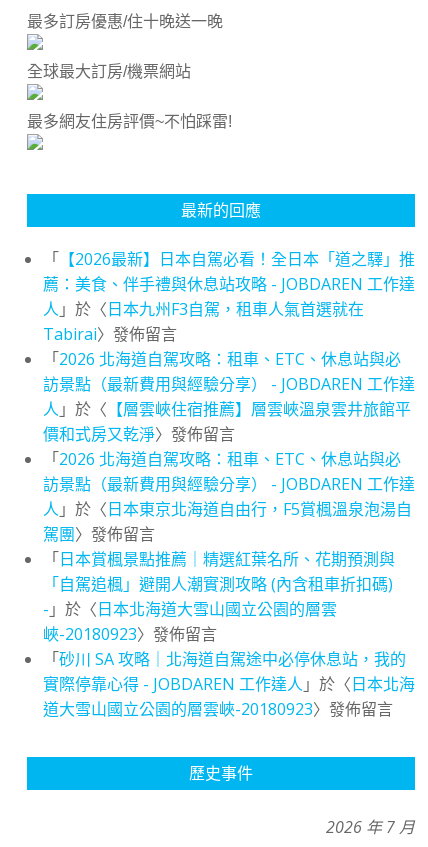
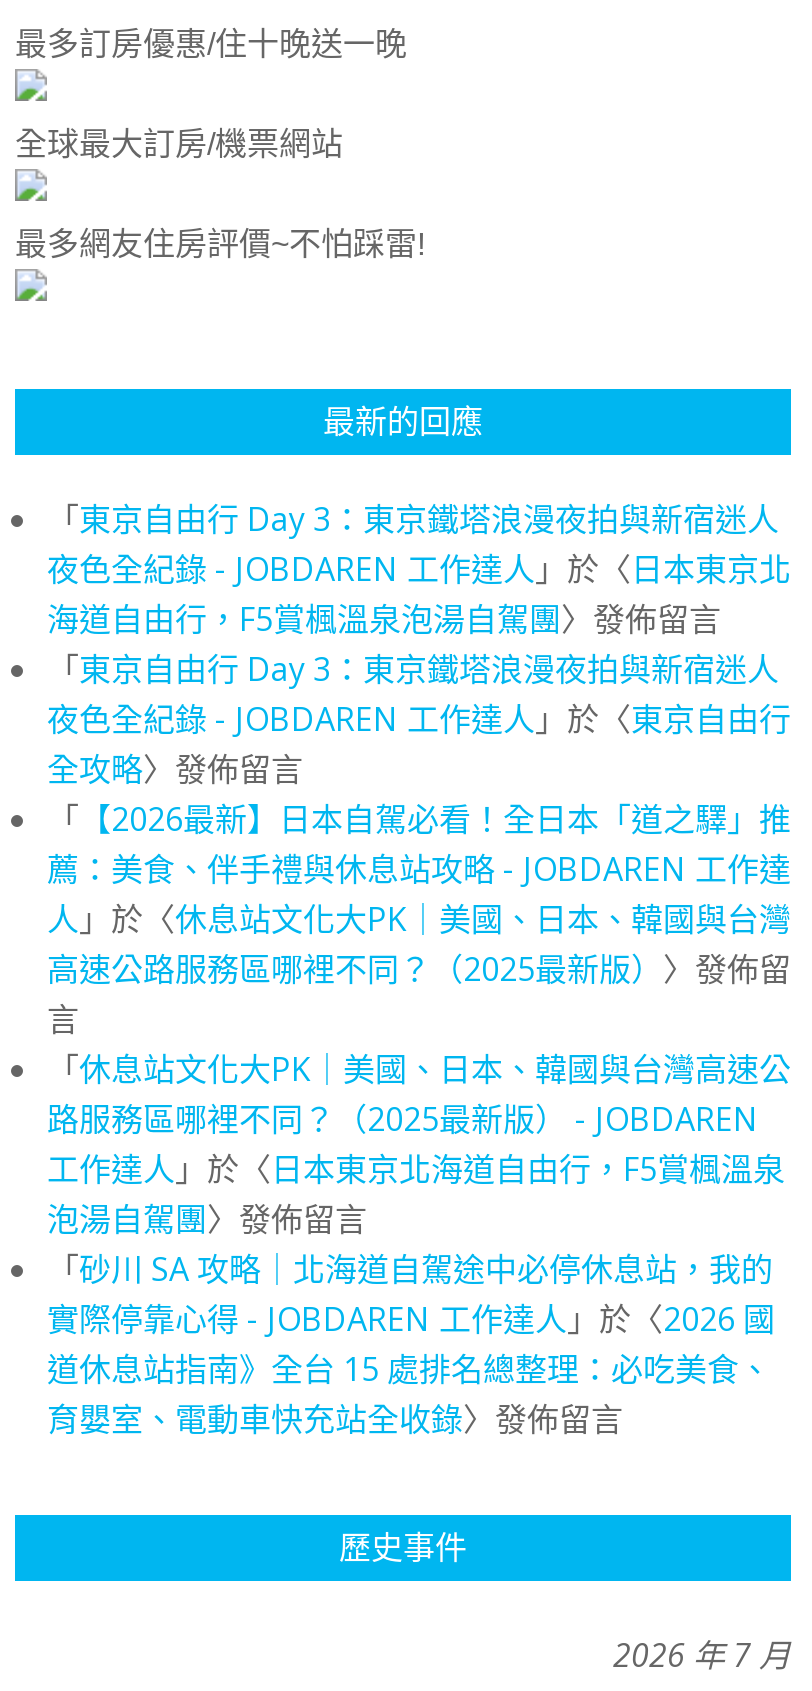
+ 「東京自由行 Day 3：東京鐵塔浪漫夜拍與新宿迷人
+ 夜色全紀錄 - JOBDAREN 工作達人」於〈日本東京北
+ 海道自由行，F5賞楓溫泉泡湯自駕團〉發佈留言
+ 「東京自由行 Day 3：東京鐵塔浪漫夜拍與新宿迷人
+ 夜色全紀錄 - JOBDAREN 工作達人」於〈東京自由行
+ 全攻略〉發佈留言

moved down: 「【2026最新】日本自駕必看！全日本「道之驛」推 | 薦：美食、伴手禮與休息站攻略 - JOBDAREN 工作達

- 人」於〈日本九州F3自駕，租車人氣首選就在
- Tabirai〉發佈留言
- 「2026 北海道自駕攻略：租車、ETC、休息站與必
- 訪景點（最新費用與經驗分享） - JOBDAREN 工作達
- 人」於〈【層雲峽住宿推薦】層雲峽溫泉雲井旅館平
- 價和式房又乾淨〉發佈留言
- 「2026 北海道自駕攻略：租車、ETC、休息站與必
- 訪景點（最新費用與經驗分享） - JOBDAREN 工作達
- 人」於〈日本東京北海道自由行，F5賞楓溫泉泡湯自
- 駕團〉發佈留言
- 「日本賞楓景點推薦｜精選紅葉名所、花期預測與
- 「自駕追楓」避開人潮實測攻略 (內含租車折扣碼)
- -」於〈日本北海道大雪山國立公園的層雲
- 峽-20180923〉發佈留言
+ 人」於〈休息站文化大PK｜美國、日本、韓國與台灣
+ 高速公路服務區哪裡不同？（2025最新版）〉發佈留
+ 言
+ 「休息站文化大PK｜美國、日本、韓國與台灣高速公
+ 路服務區哪裡不同？（2025最新版） - JOBDAREN
+ 工作達人」於〈日本東京北海道自由行，F5賞楓溫泉
+ 泡湯自駕團〉發佈留言

moved up: 「砂川 SA 攻略｜北海道自駕途中必停休息站，我的

- 實際停靠心得 - JOBDAREN 工作達人」於〈日本北海
- 道大雪山國立公園的層雲峽-20180923〉發佈留言
+ 實際停靠心得 - JOBDAREN 工作達人」於〈2026 國
+ 道休息站指南》全台 15 處排名總整理：必吃美食、
+ 育嬰室、電動車快充站全收錄〉發佈留言
